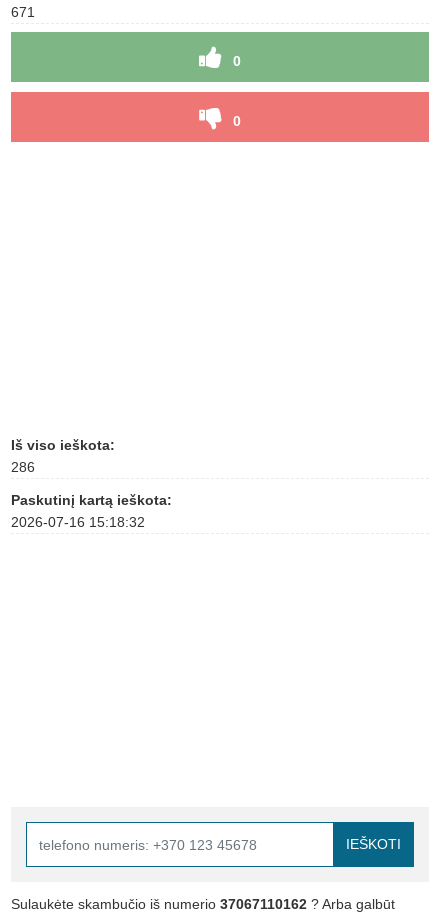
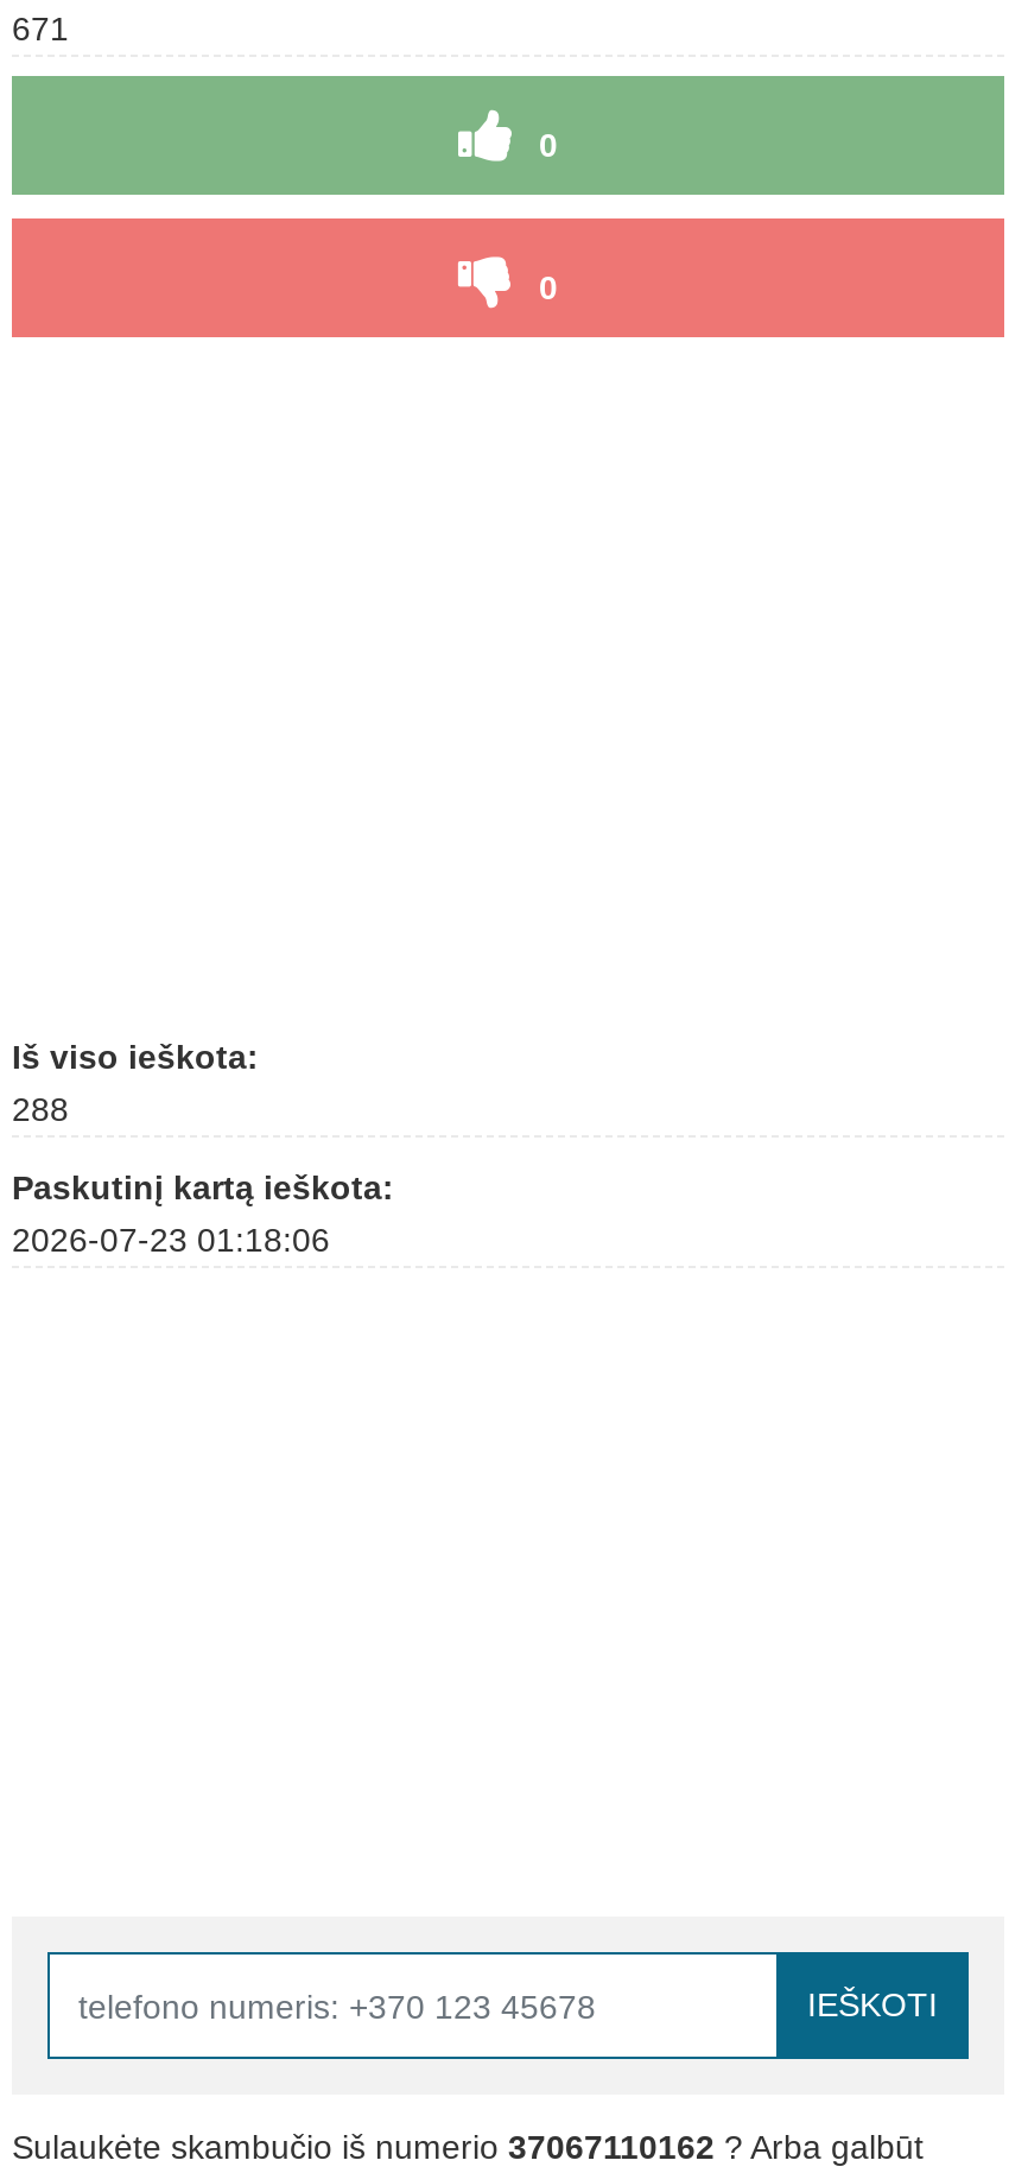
- 286
+ 288

- 2026-07-16 15:18:32
+ 2026-07-23 01:18:06
